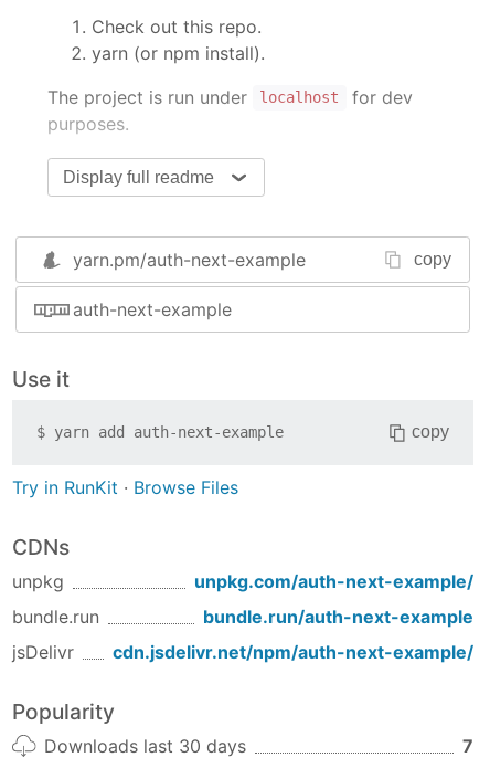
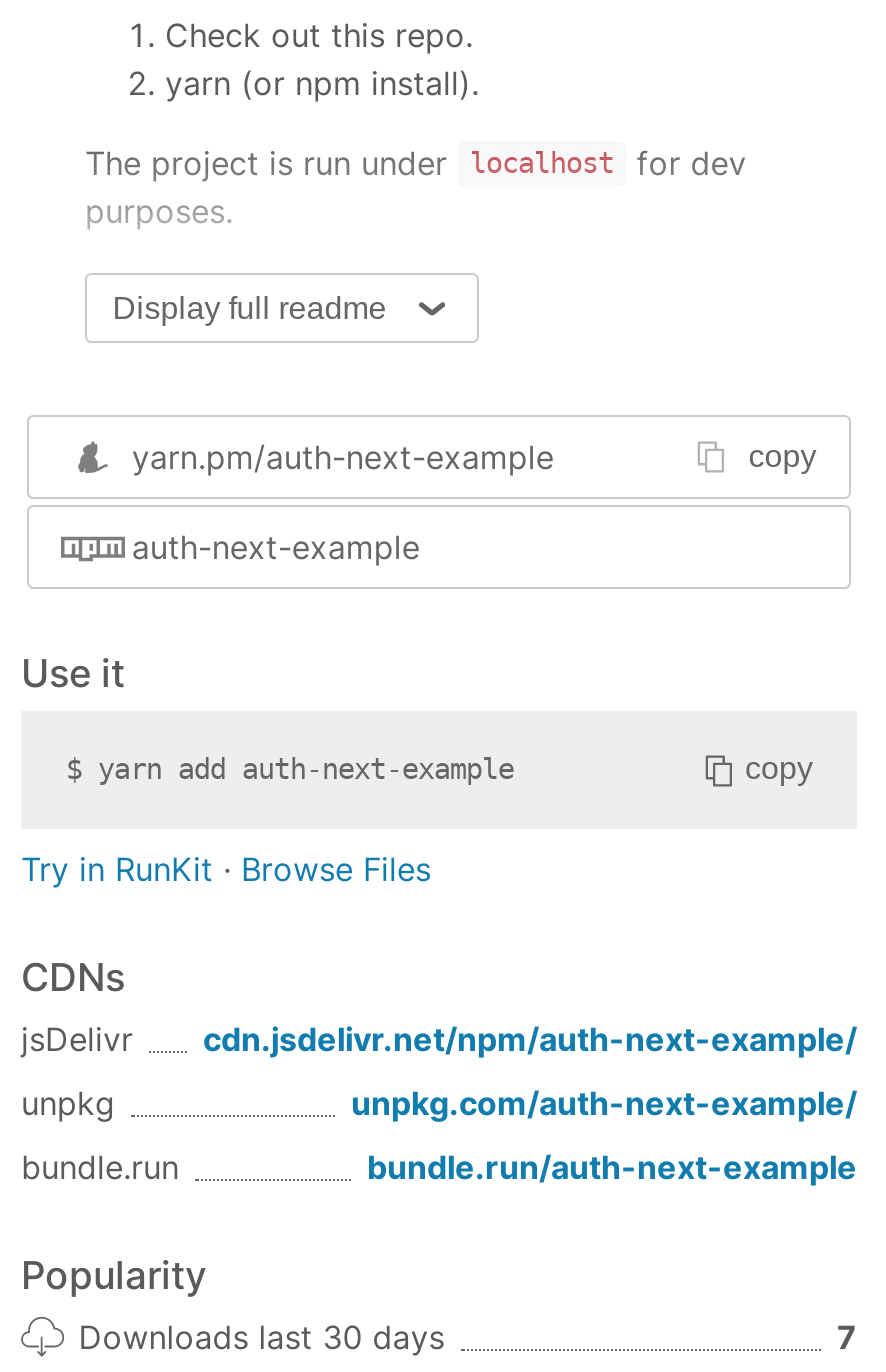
moved down: unpkg | unpkg.com/auth-next-example/ | bundle.run | bundle.run/auth-next-example

moved up: jsDelivr | cdn.jsdelivr.net/npm/auth-next-example/
